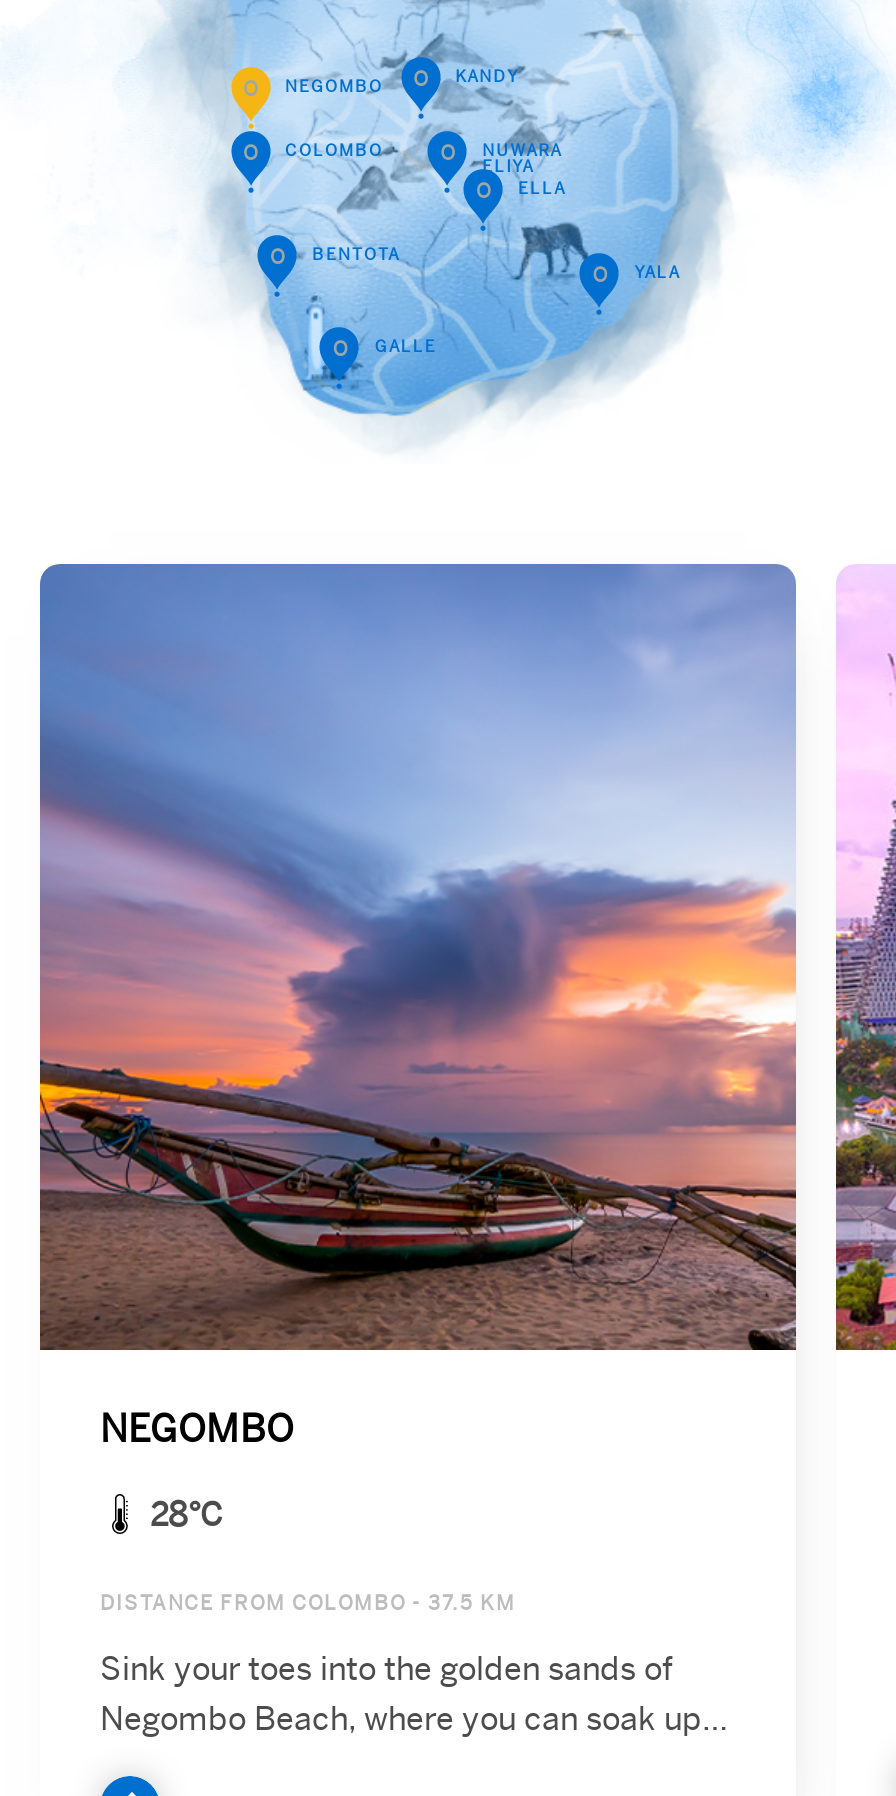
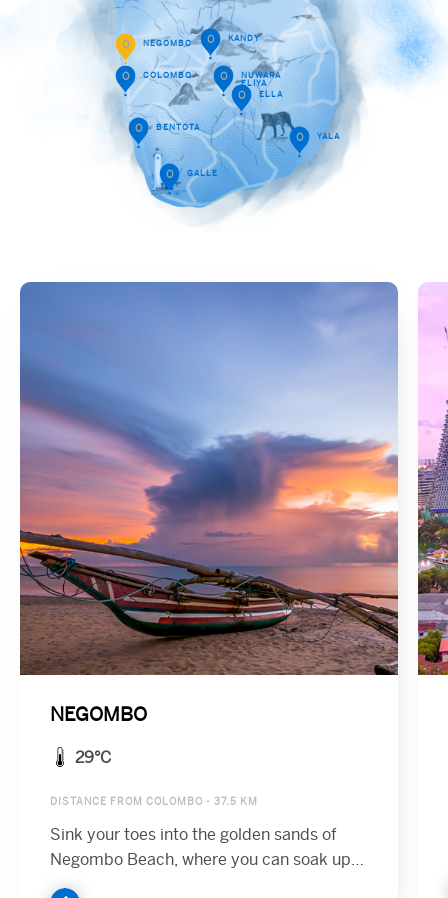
- 28°C
+ 29°C
